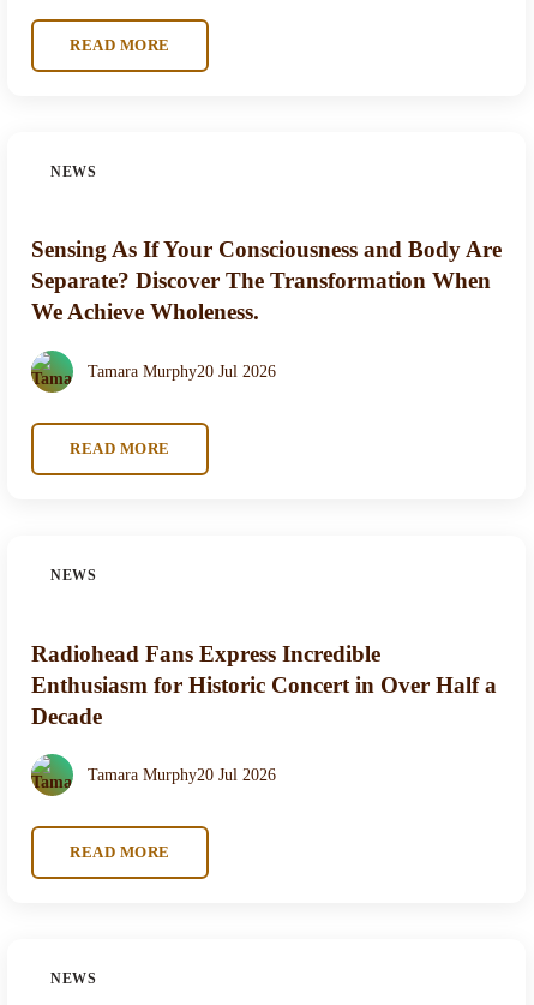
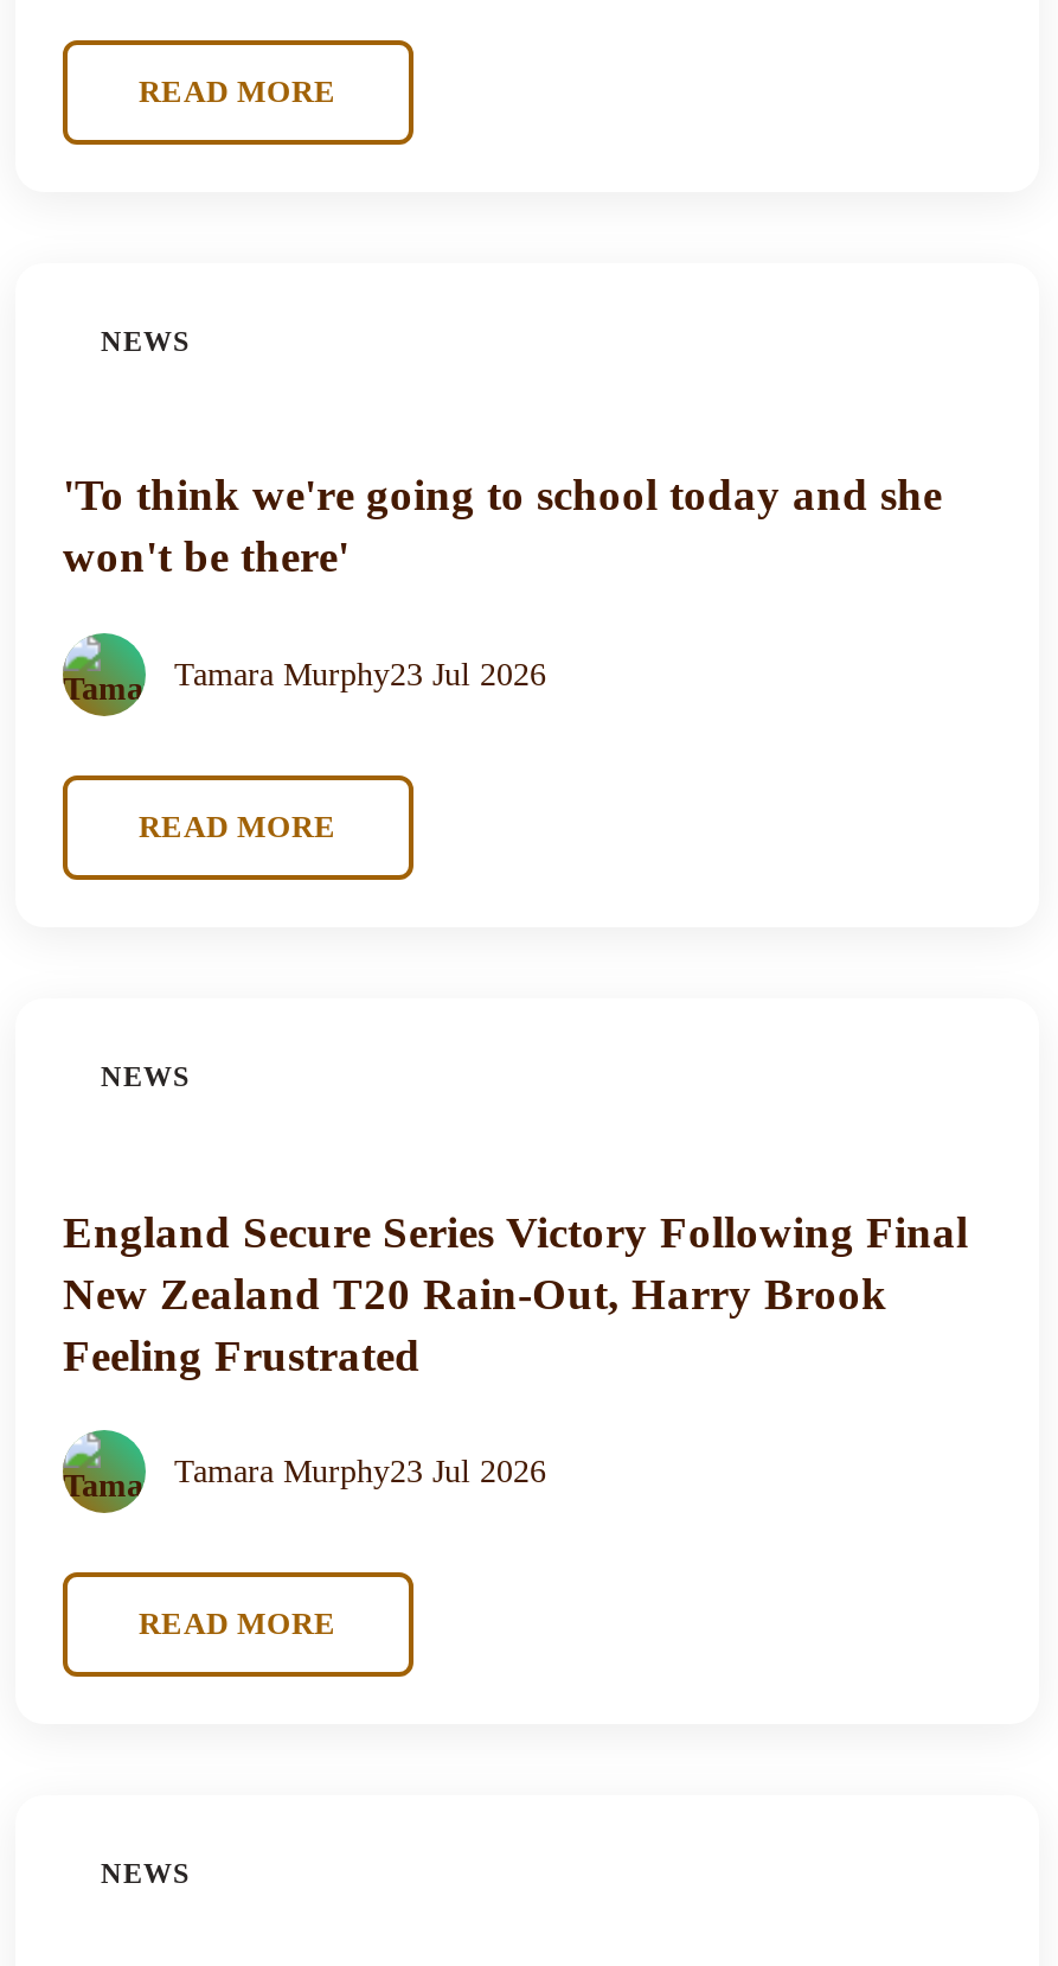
- Sensing As If Your Consciousness and Body Are
- Separate? Discover The Transformation When
- We Achieve Wholeness.
+ 'To think we're going to school today and she
+ won't be there'

- Tamara Murphy20 Jul 2026
+ Tamara Murphy23 Jul 2026

- Radiohead Fans Express Incredible
- Enthusiasm for Historic Concert in Over Half a
- Decade
+ England Secure Series Victory Following Final
+ New Zealand T20 Rain-Out, Harry Brook
+ Feeling Frustrated

- Tamara Murphy20 Jul 2026
+ Tamara Murphy23 Jul 2026
